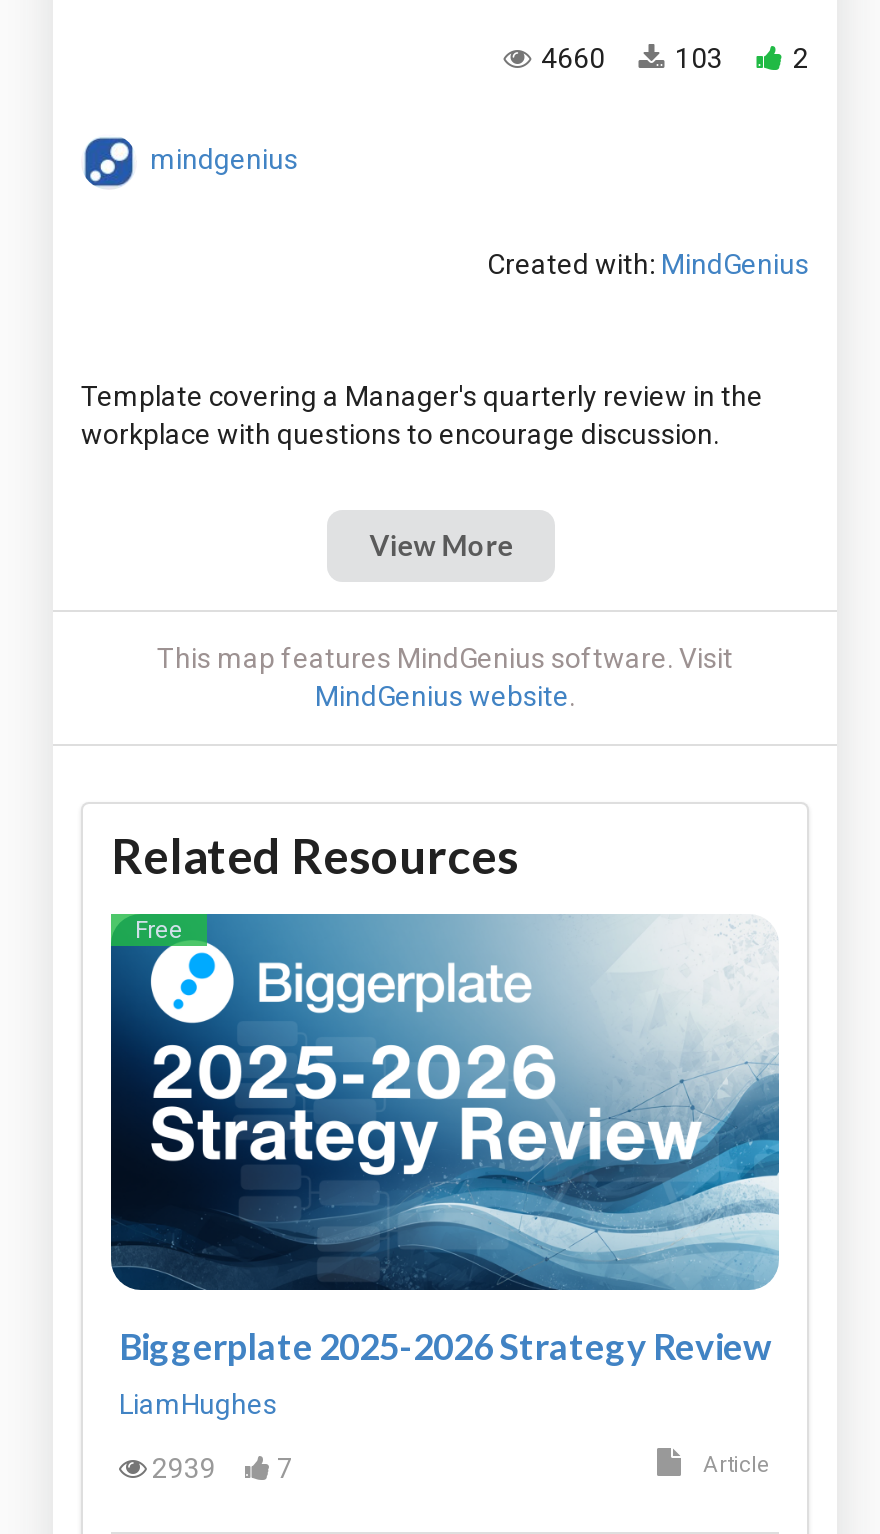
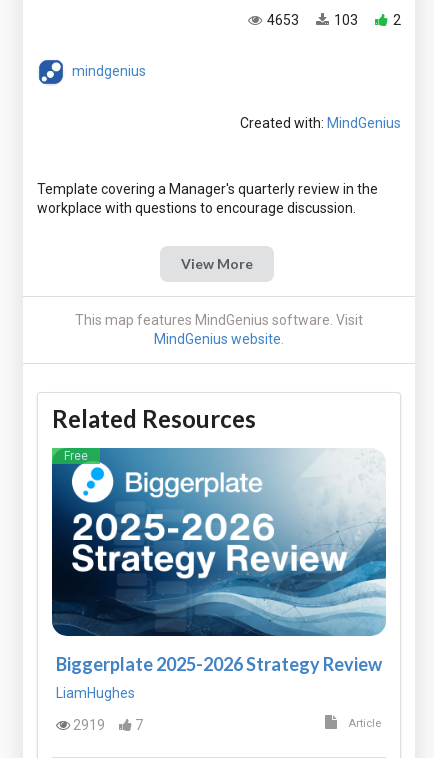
- 4660
+ 4653

- 2939 7
+ 2919 7
